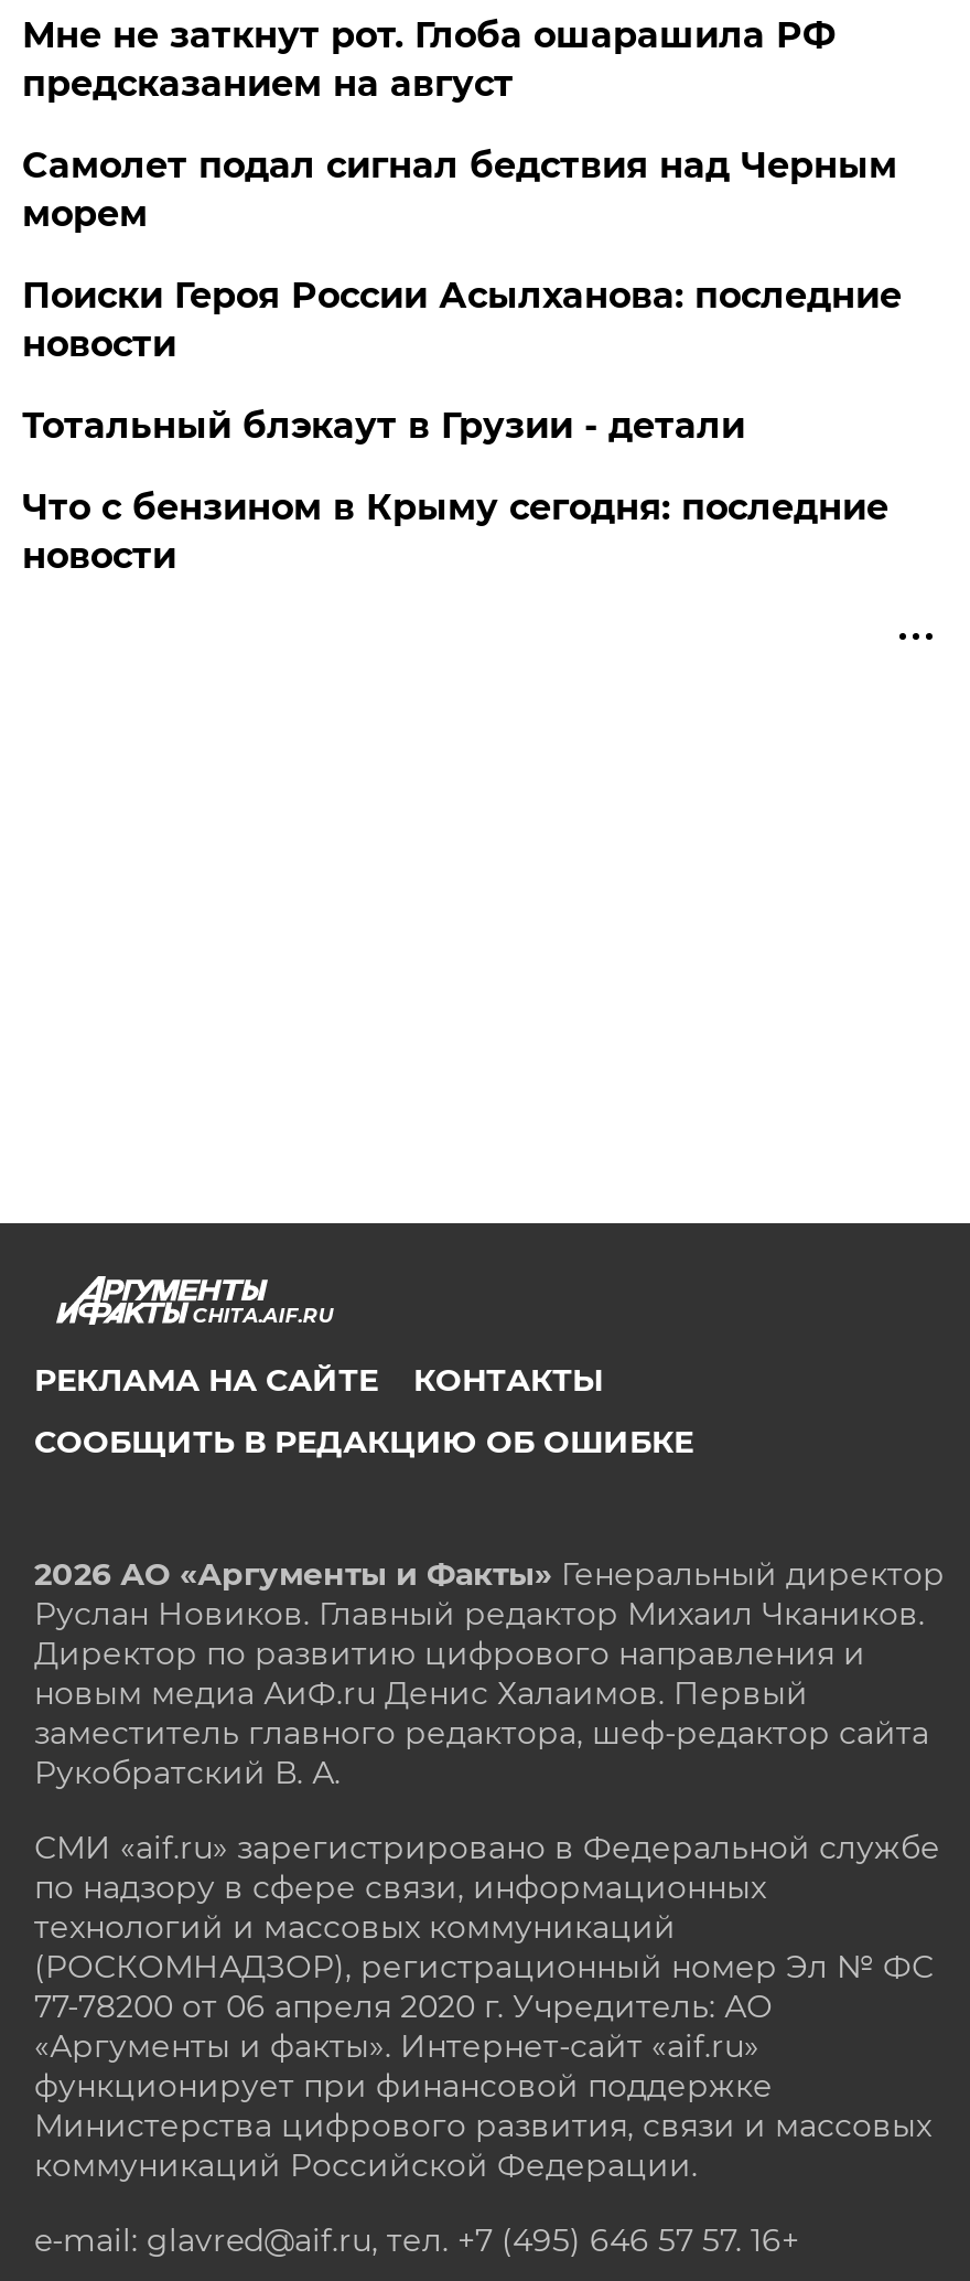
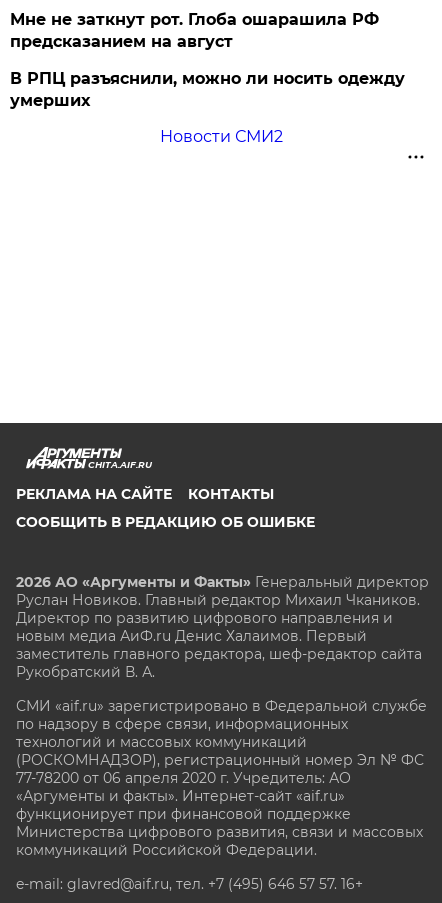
- Самолет подал сигнал бедствия над Черным
- морем
- Поиски Героя России Асылханова: последние
- новости
- Тотальный блэкаут в Грузии - детали
- Что с бензином в Крыму сегодня: последние
- новости
+ В РПЦ разъяснили, можно ли носить одежду
+ умерших
+ Новости СМИ2
